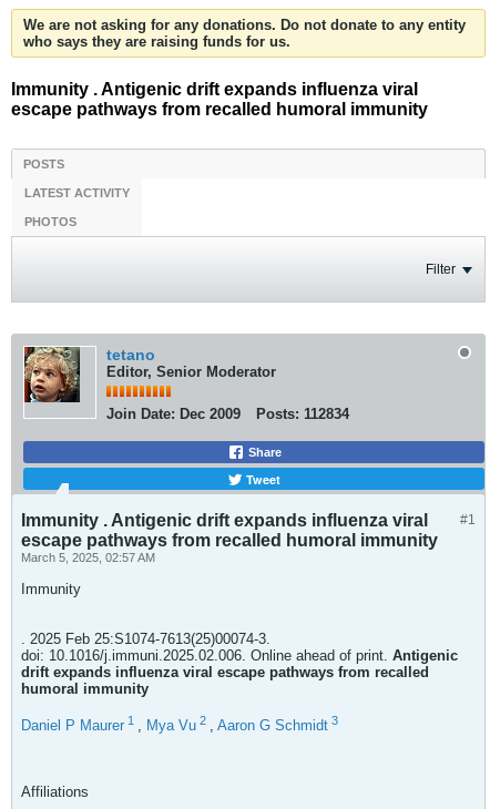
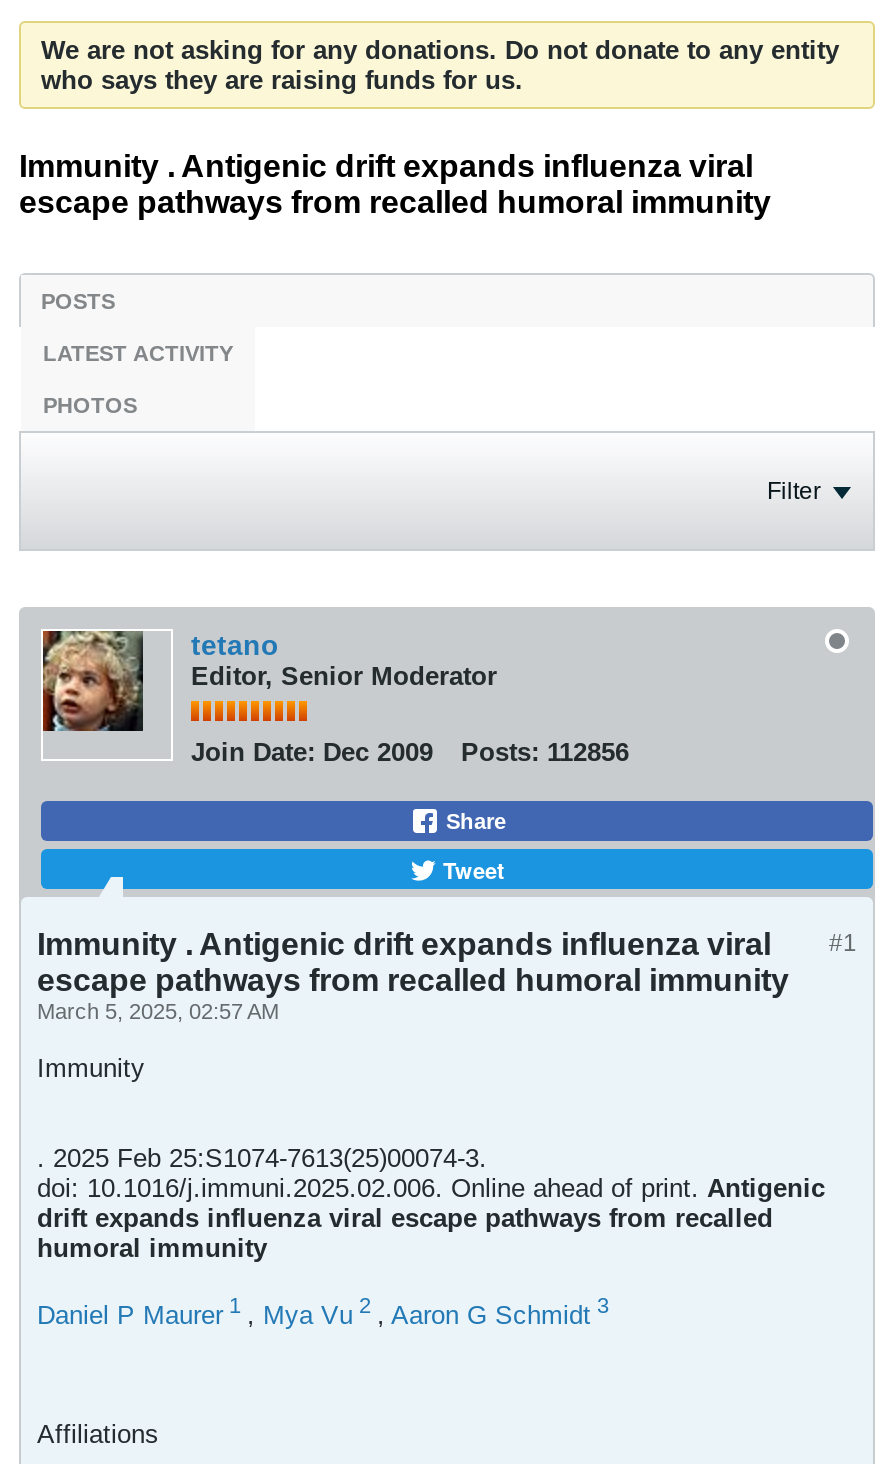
- Join Date: Dec 2009 Posts: 112834
+ Join Date: Dec 2009 Posts: 112856
